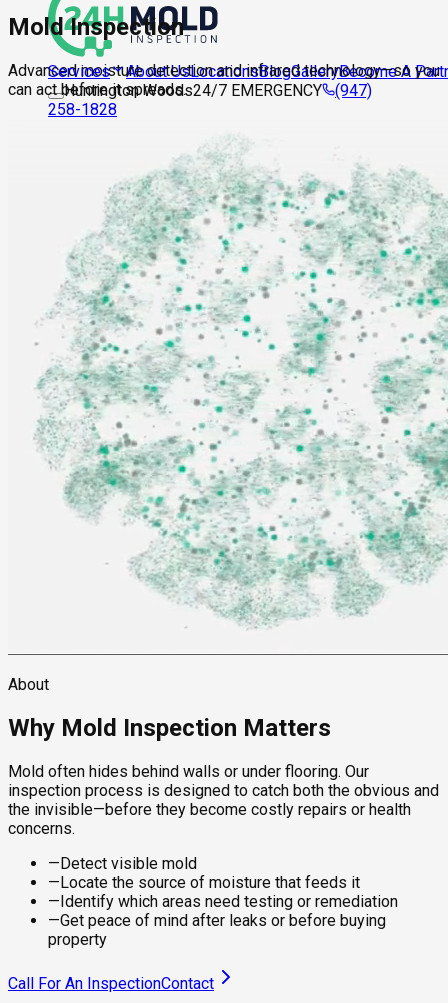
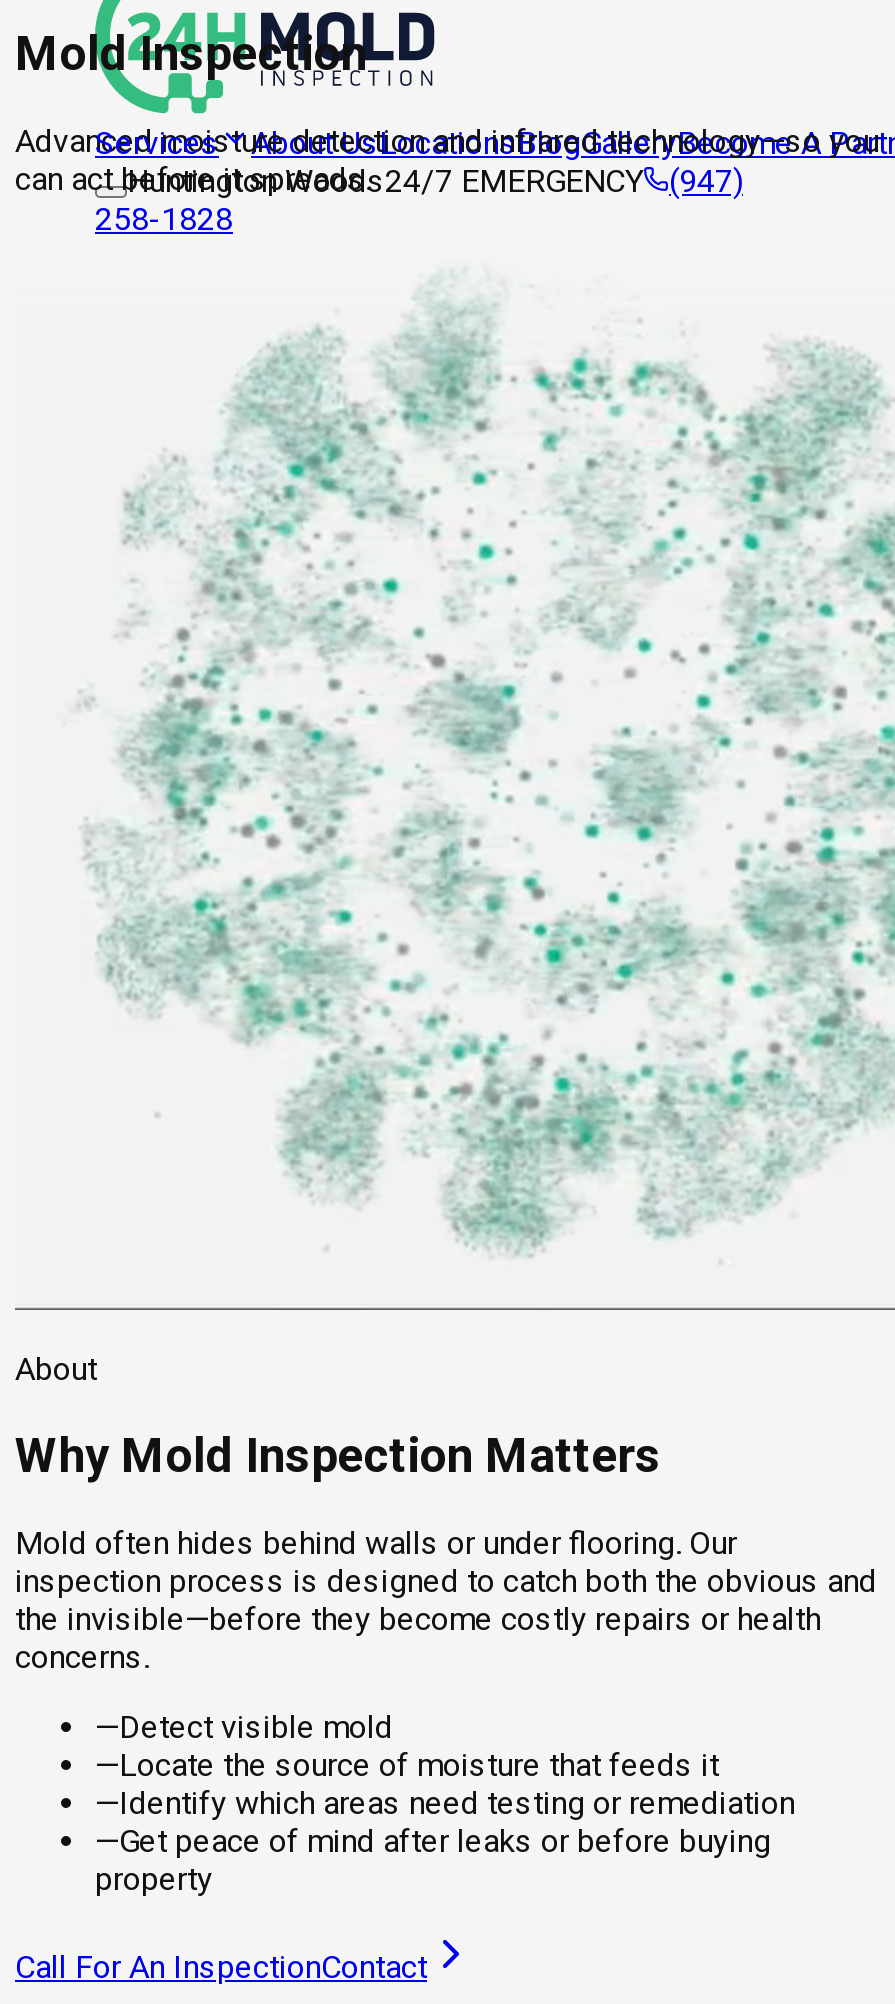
- [image]
+ [image]
